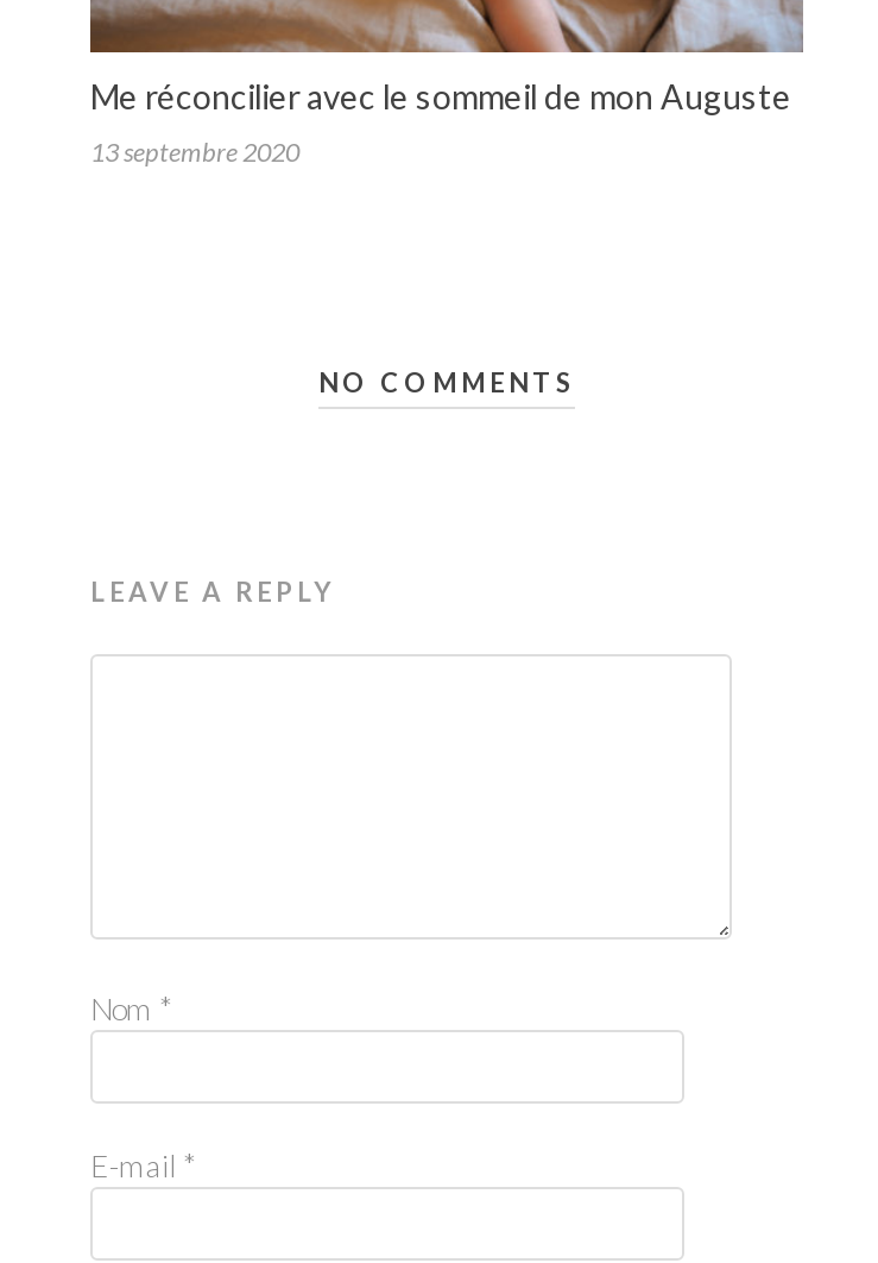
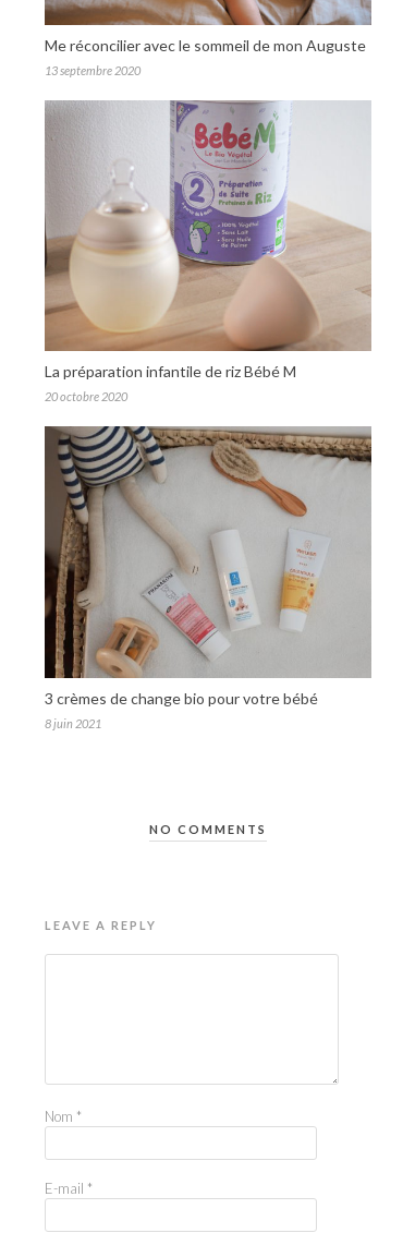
+ [image]
+ La préparation infantile de riz Bébé M
+ 20 octobre 2020

+ [image]
+ 3 crèmes de change bio pour votre bébé
+ 8 juin 2021
